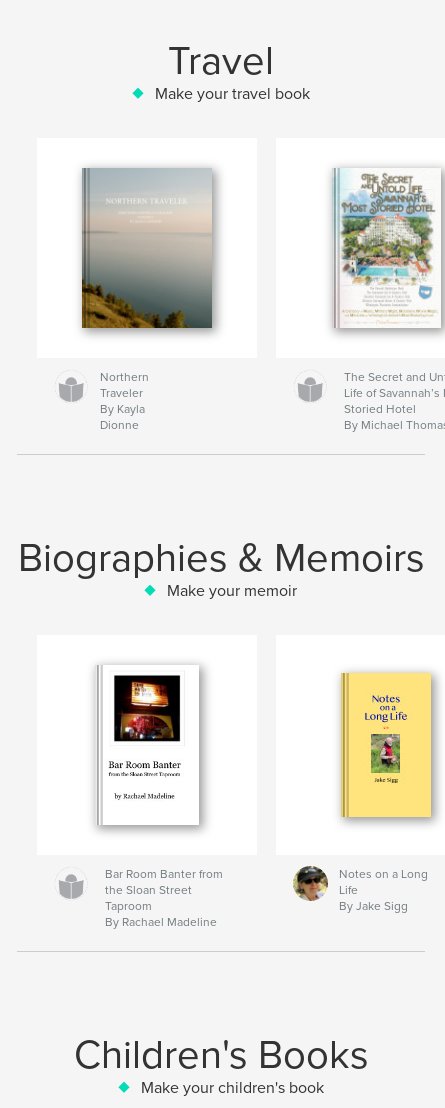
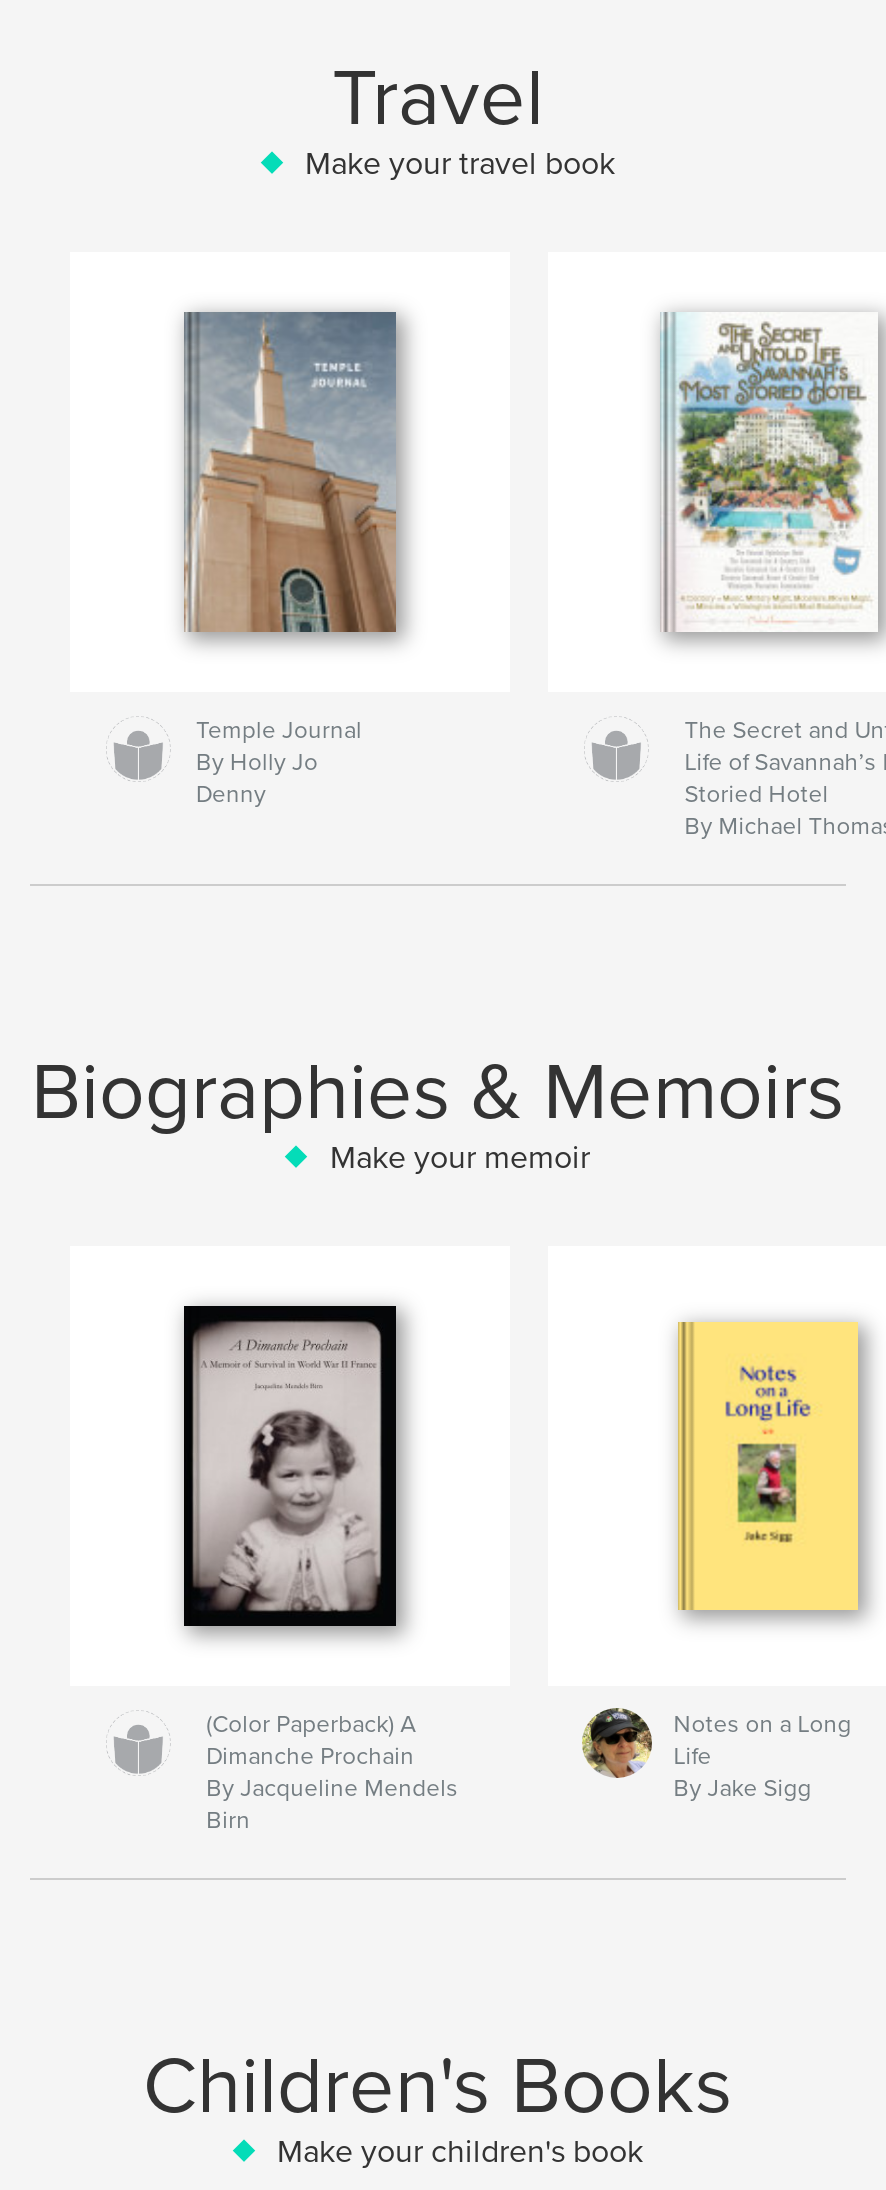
- [image]
- Northern
- Traveler
- By Kayla
- Dionne
+ [image]
+ Temple Journal
+ By Holly Jo
+ Denny

- [image]
+ [image]

- Bar Room Banter from
- the Sloan Street
- Taproom
- By Rachael Madeline
+ (Color Paperback) A
+ Dimanche Prochain
+ By Jacqueline Mendels
+ Birn
